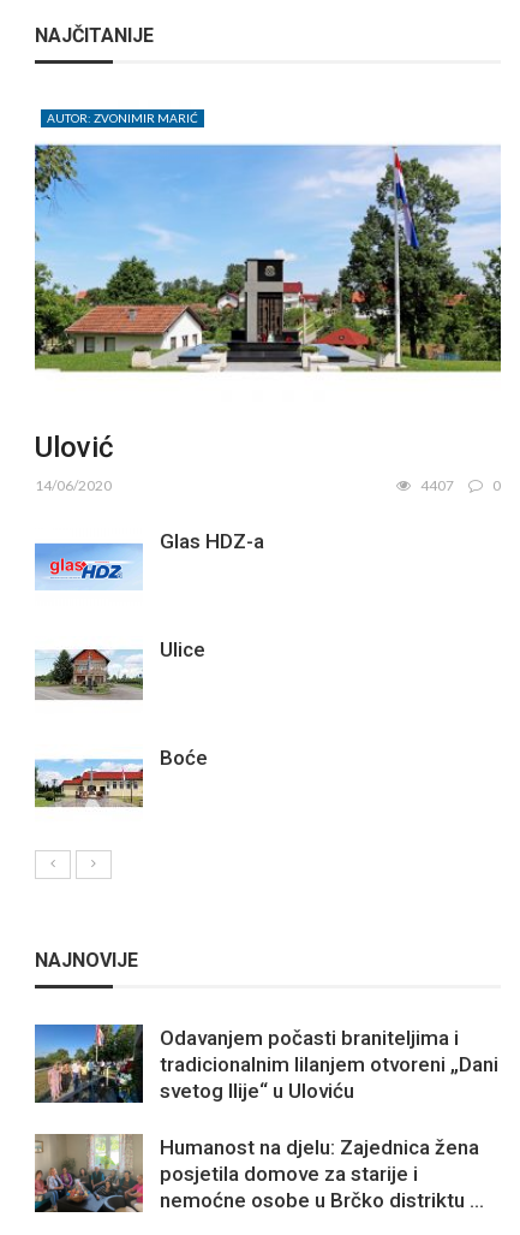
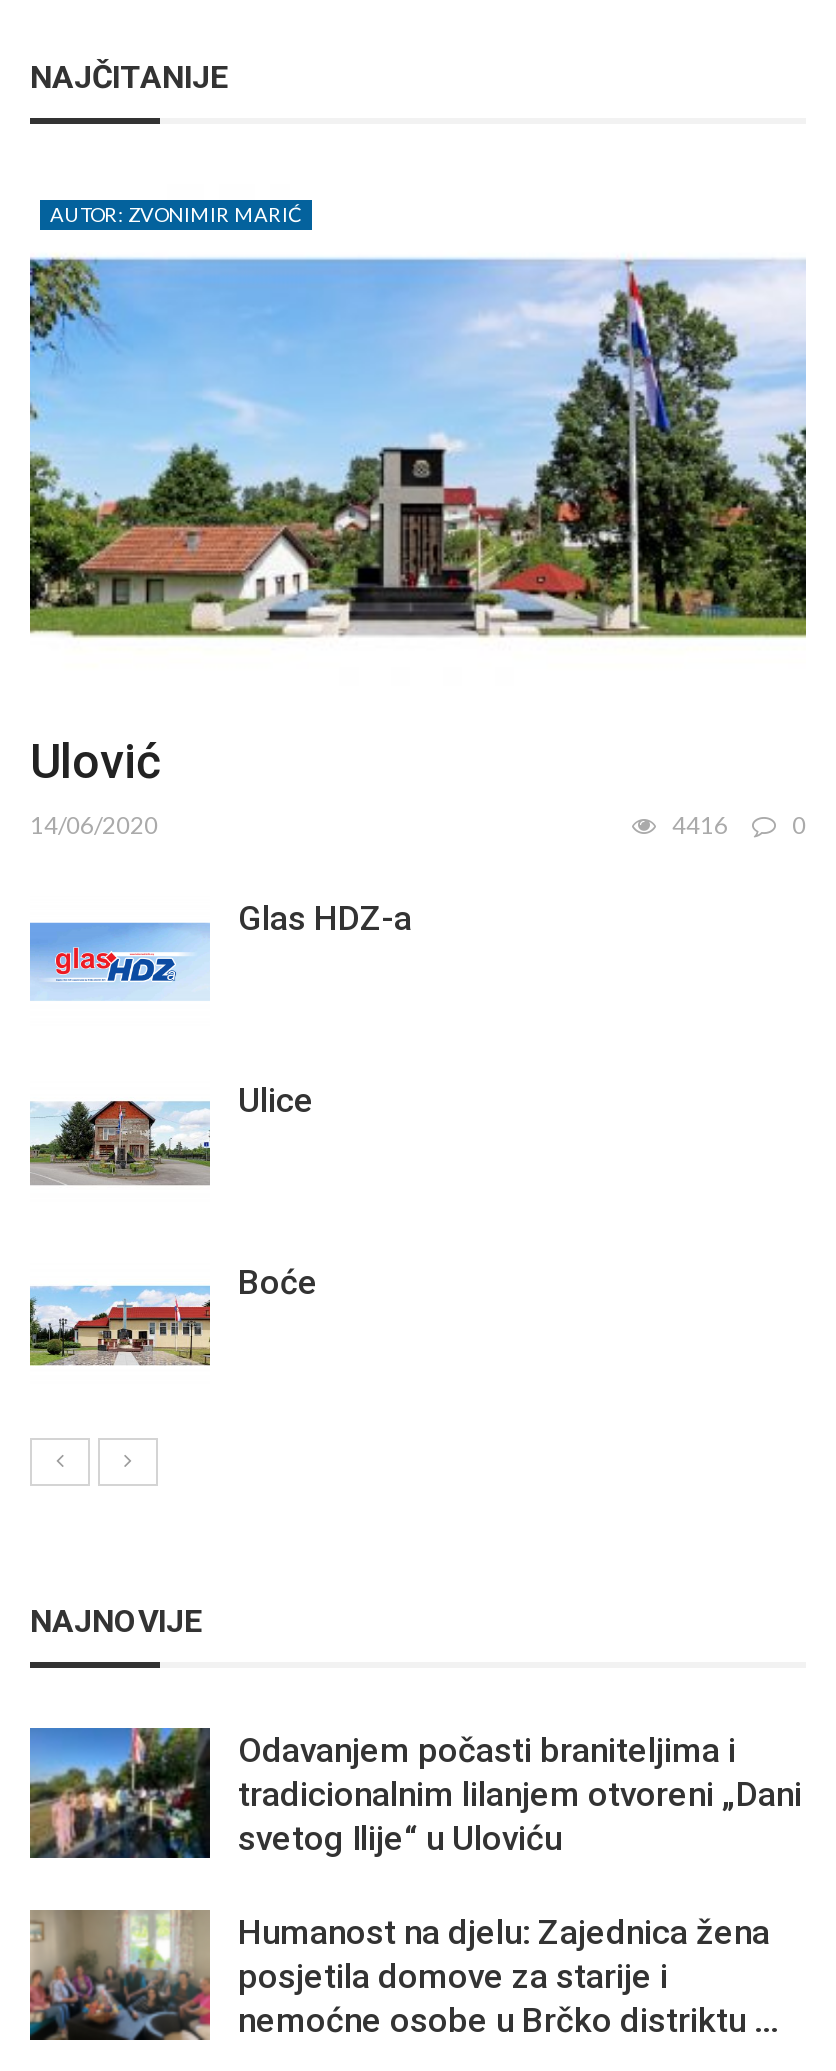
- 4407
+ 4416
